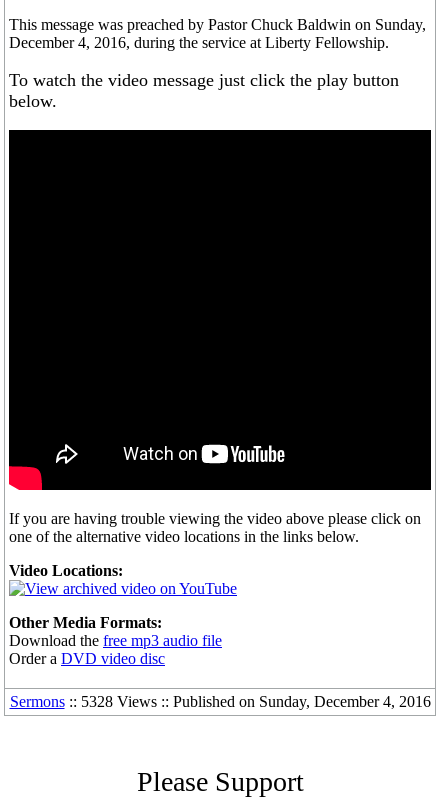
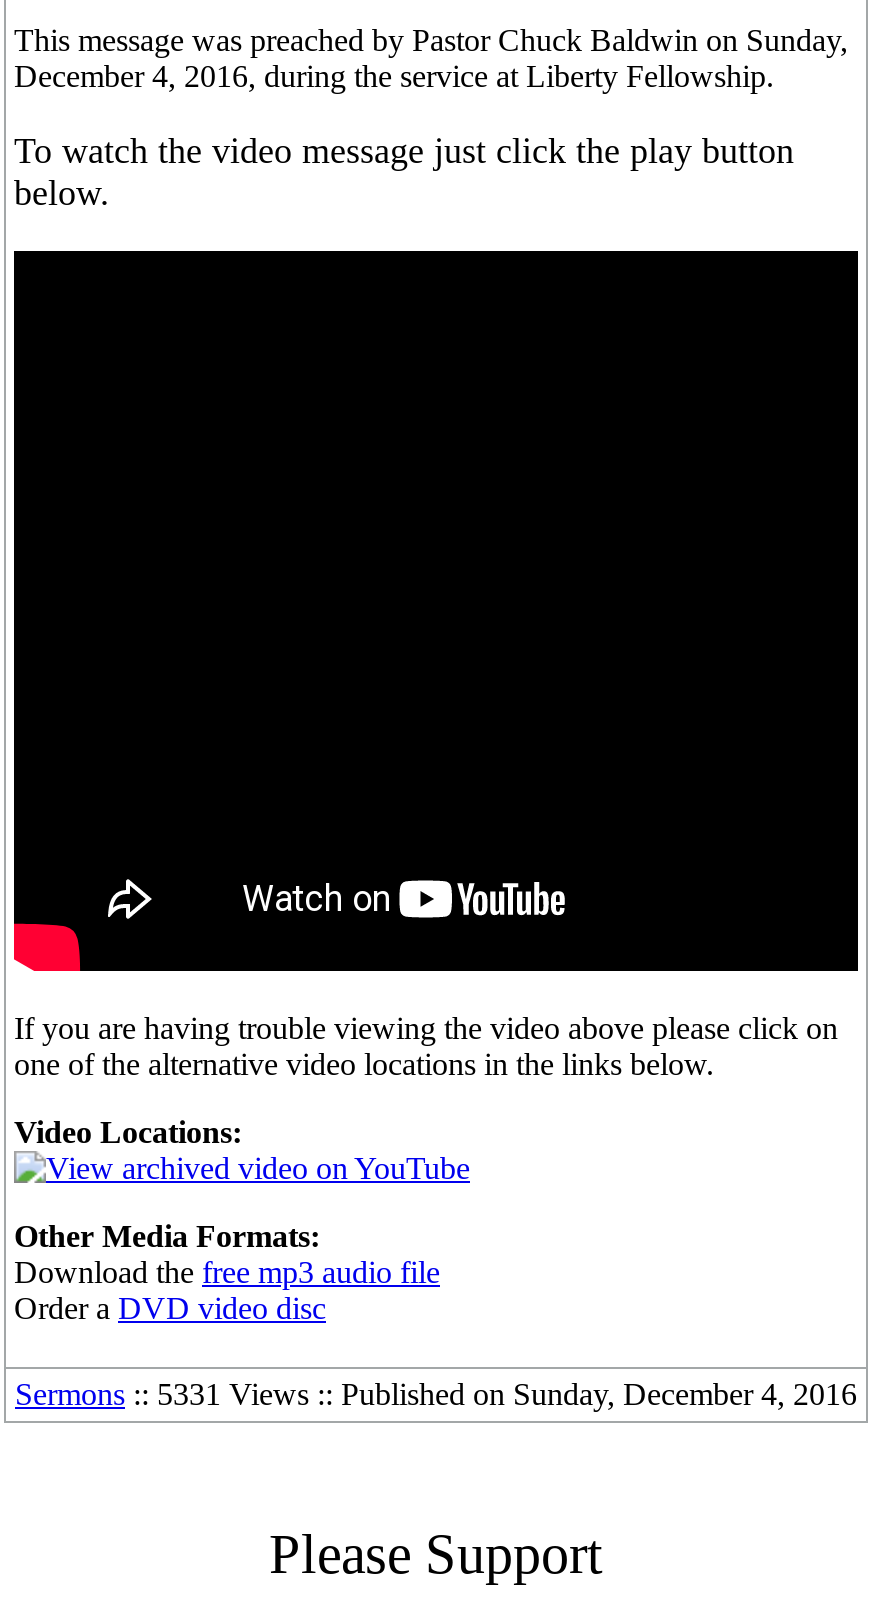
- Sermons:: 5328 Views :: Published on Sunday, December 4, 2016
+ Sermons:: 5331 Views :: Published on Sunday, December 4, 2016
